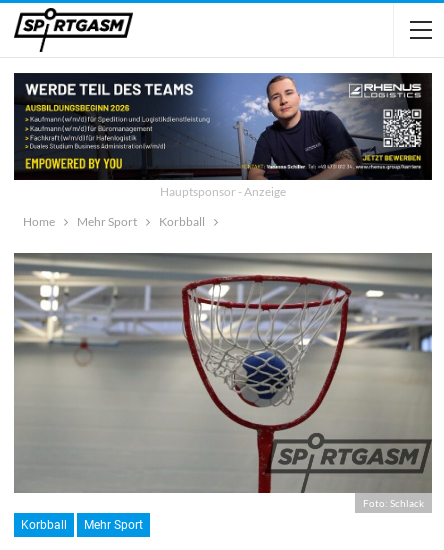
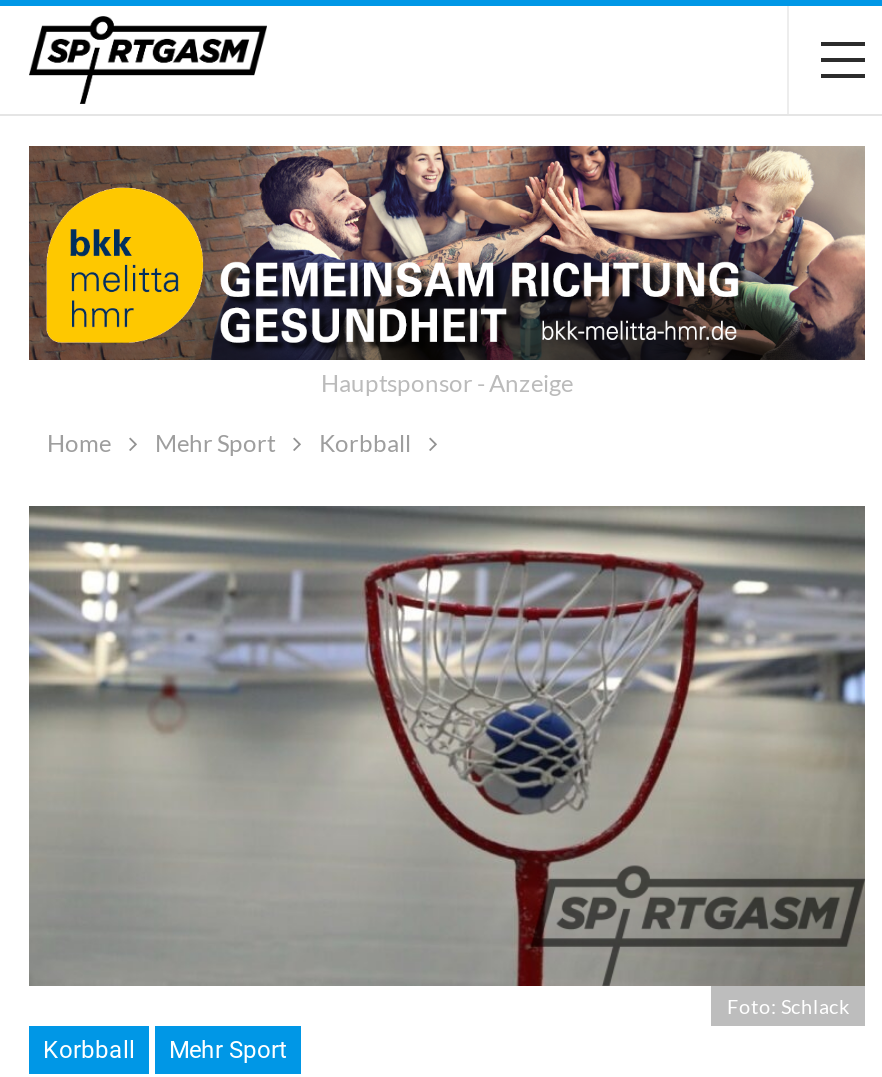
- [image]
+ [image]
